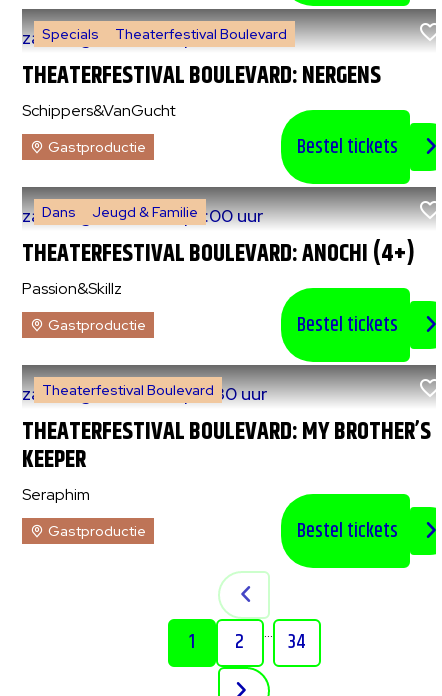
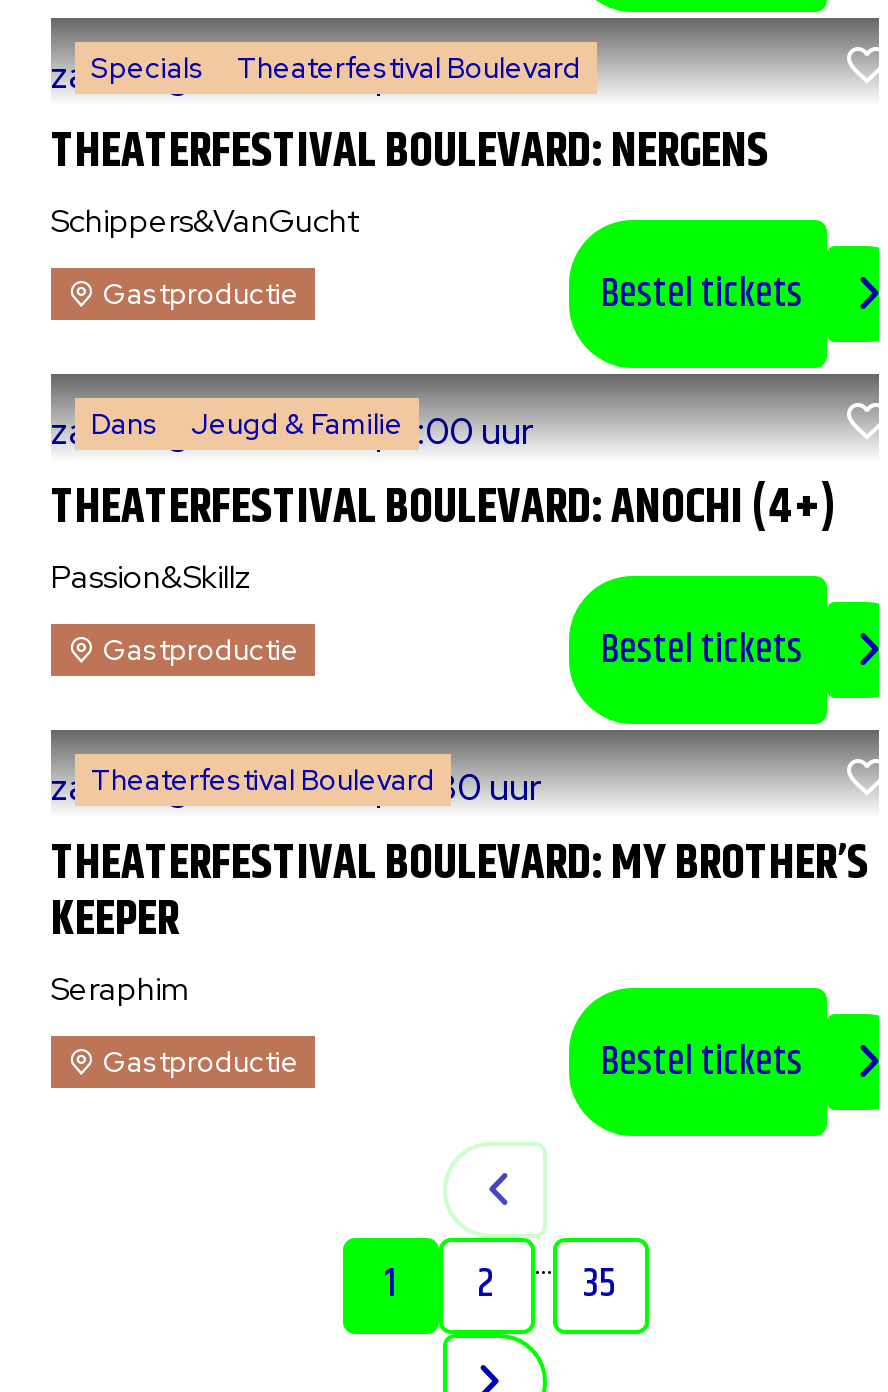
- 34
+ 35
